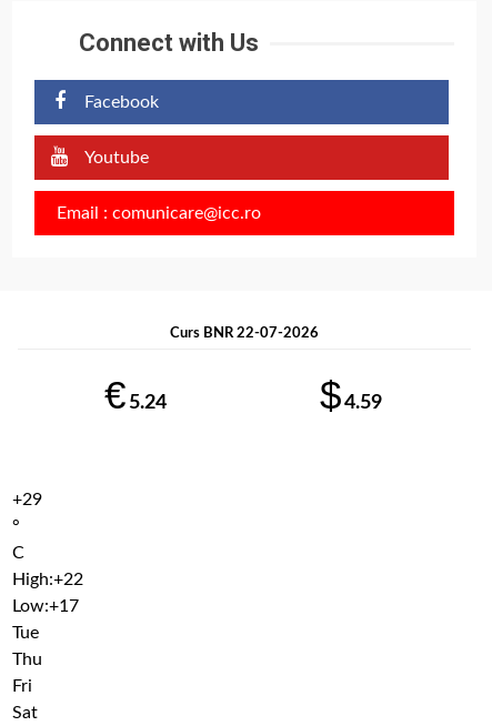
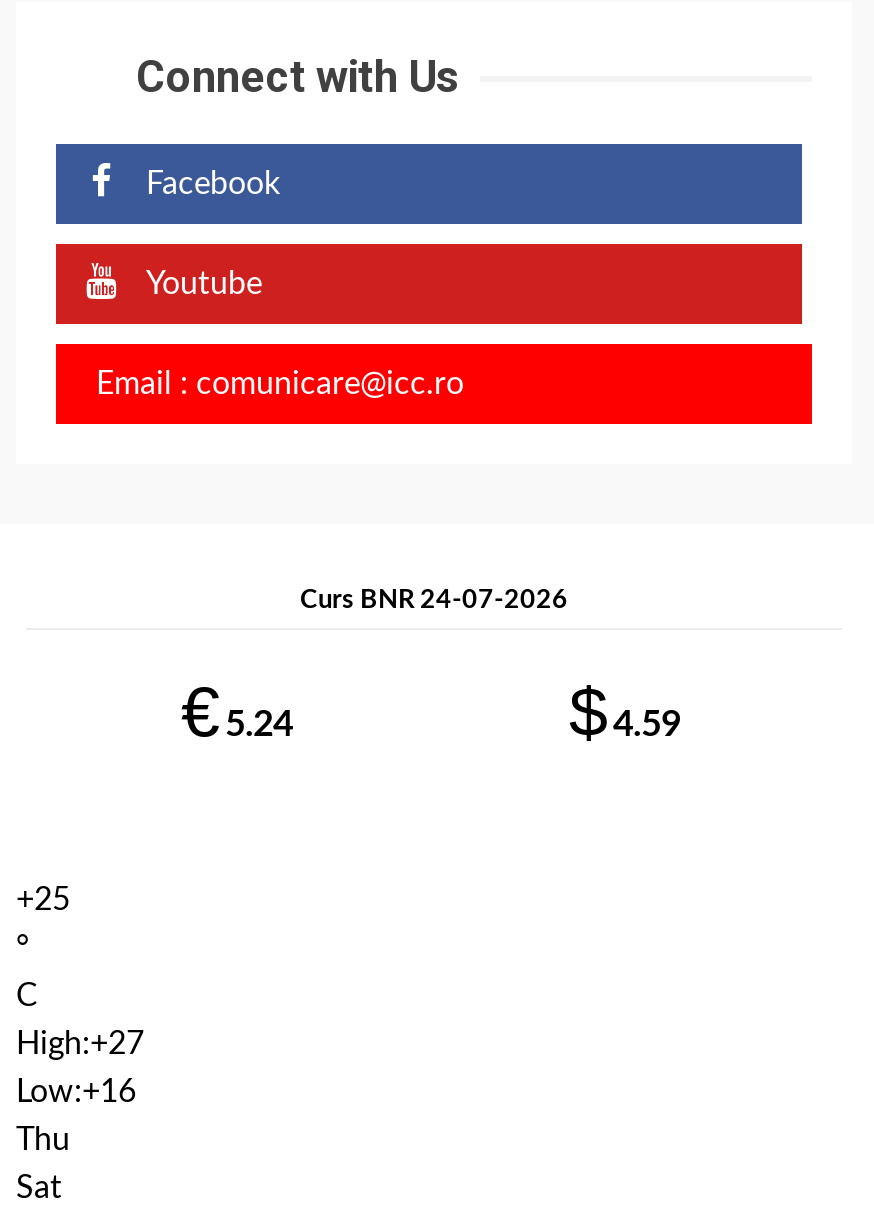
- Curs BNR 22-07-2026
+ Curs BNR 24-07-2026

- +29
+ +25

- High:+22
- Low:+17
- Tue
+ High:+27
+ Low:+16

- Fri
